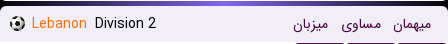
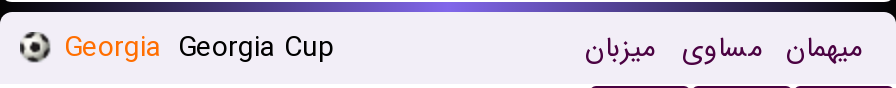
- Lebanon Division 2
+ Georgia Georgia Cup
